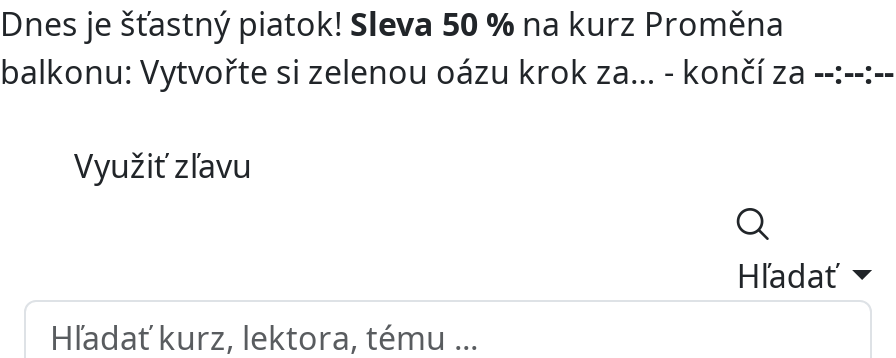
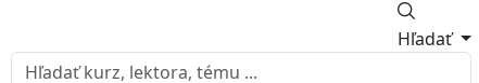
- Dnes je šťastný piatok! Sleva 50 % na kurz Proměna
- balkonu: Vytvořte si zelenou oázu krok za… - končí za --:--:--
- Využiť zľavu
